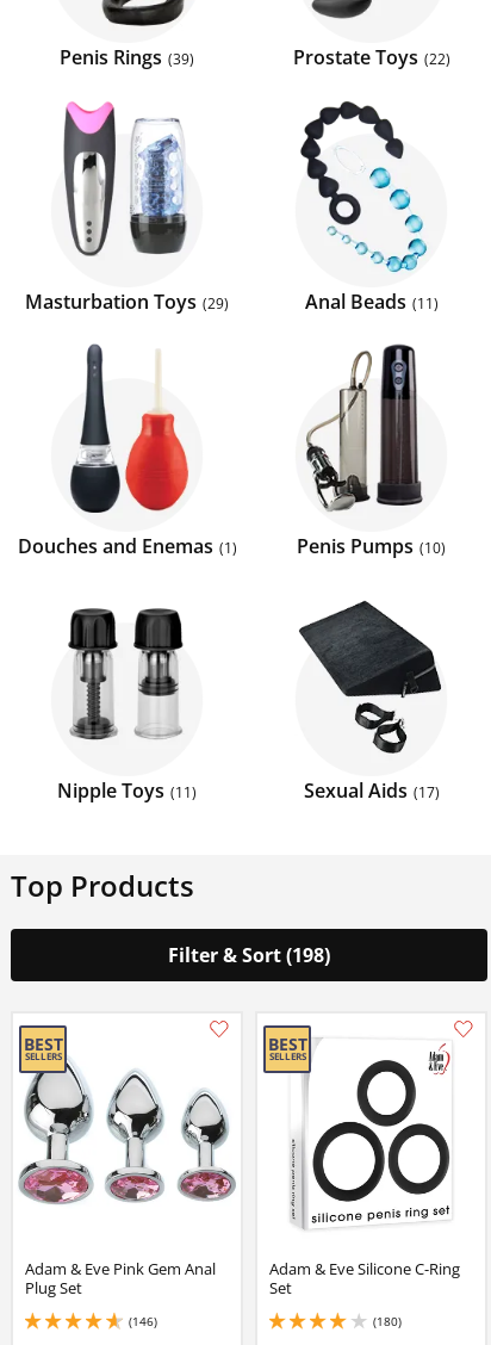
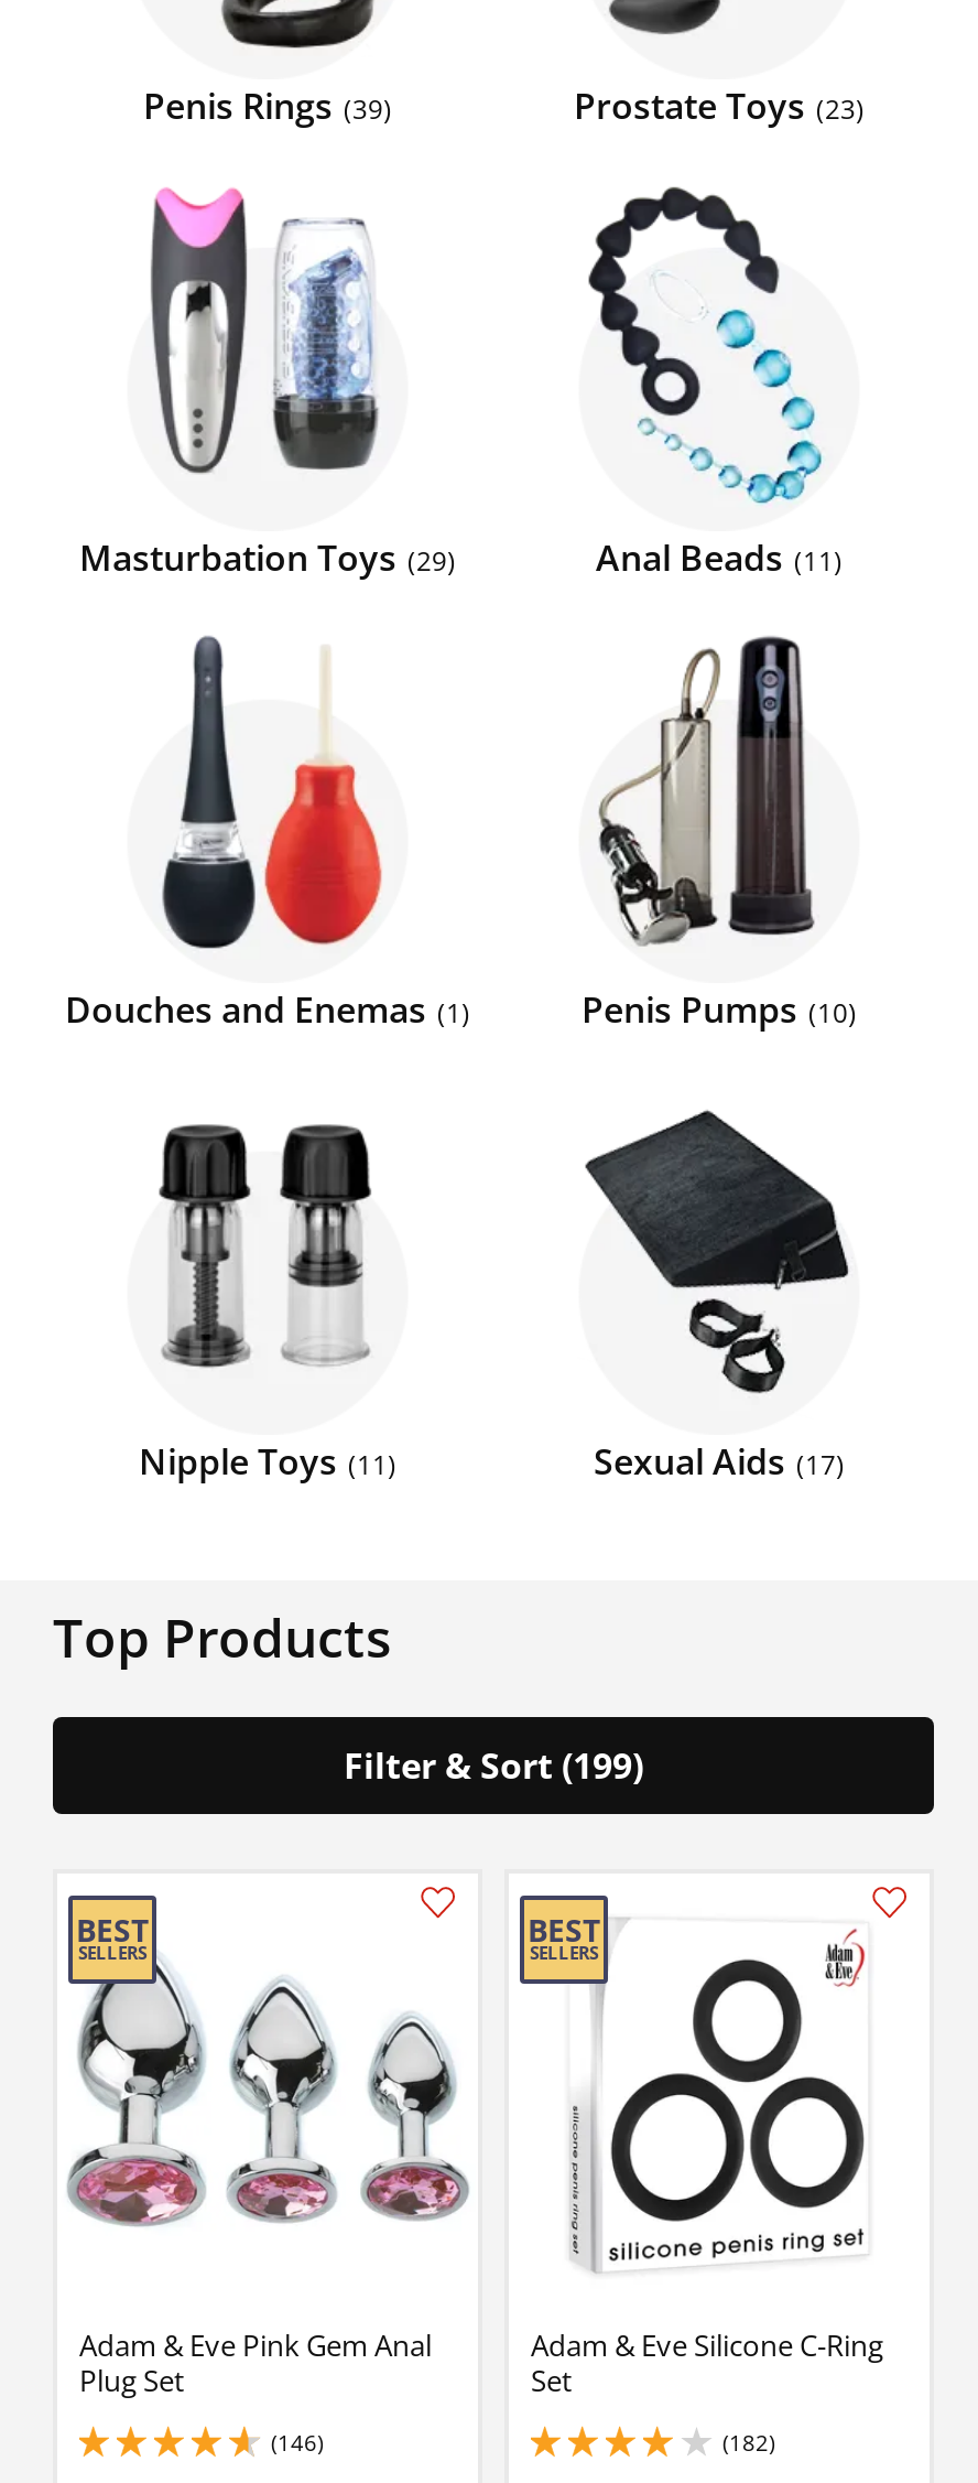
- Prostate Toys 22
+ Prostate Toys 23

- Filter & Sort (198)
+ Filter & Sort (199)

- (180)
+ (182)
